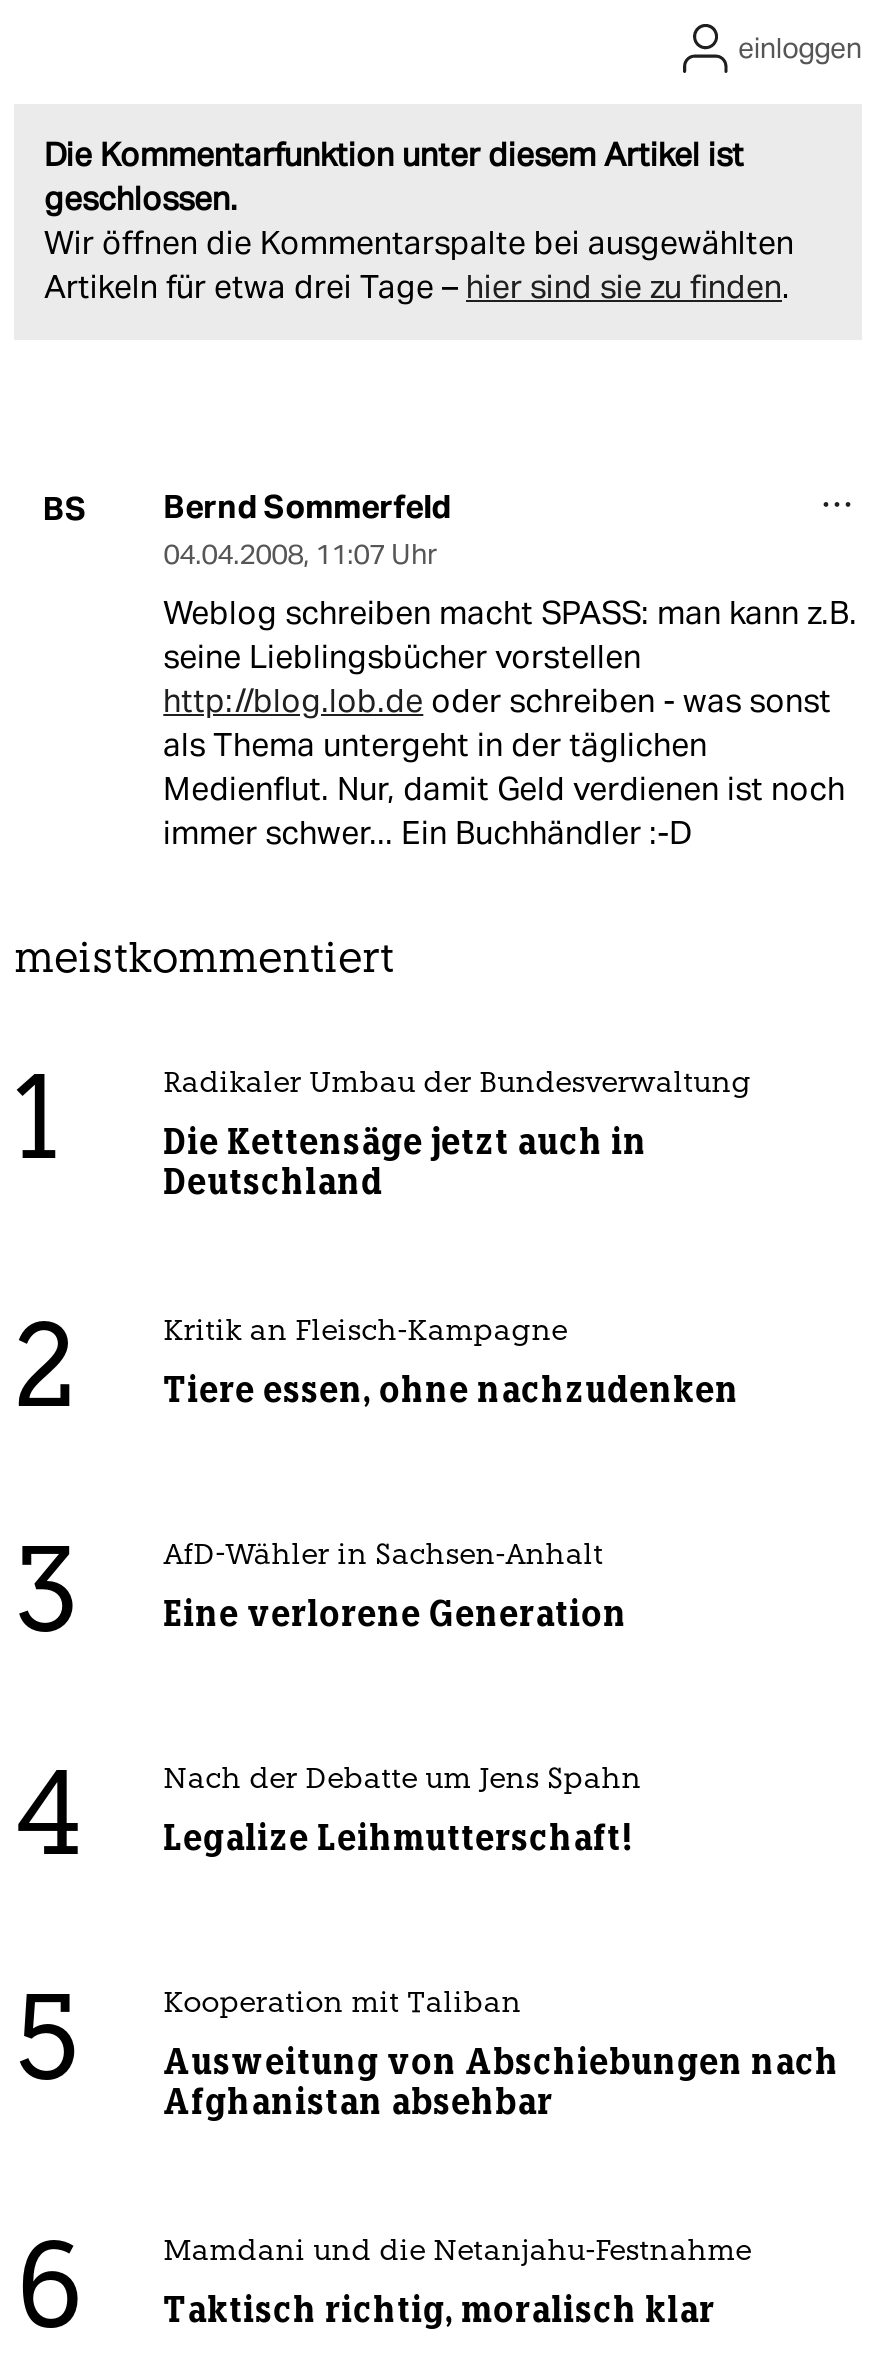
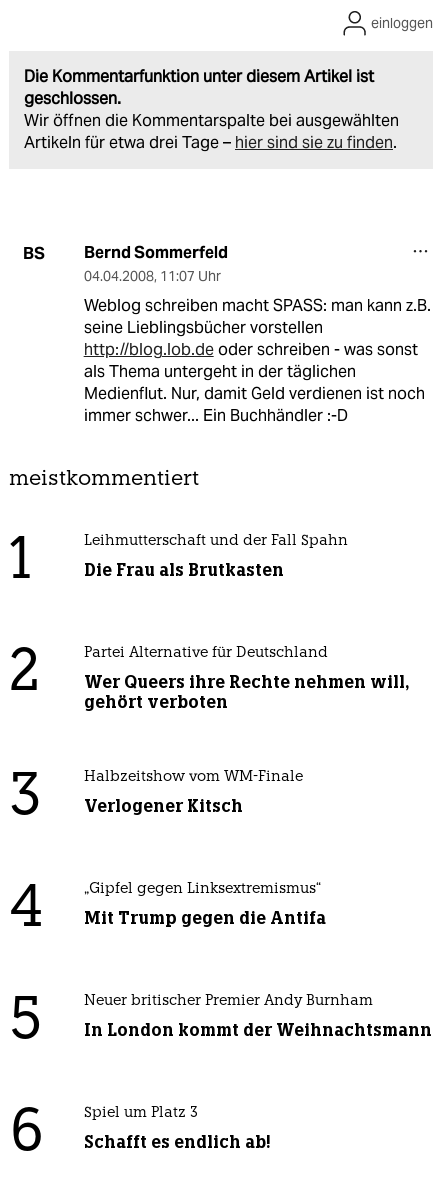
- Radikaler Umbau der Bundesverwaltung
+ Leihmutterschaft und der Fall Spahn

- Die Kettensäge jetzt auch in
- Deutschland
+ Die Frau als Brutkasten

- Kritik an Fleisch-Kampagne
+ Partei Alternative für Deutschland

- Tiere essen, ohne nachzudenken
+ Wer Queers ihre Rechte nehmen will,
+ gehört verboten

- AfD-Wähler in Sachsen-Anhalt
+ Halbzeitshow vom WM-Finale

- Eine verlorene Generation
+ Verlogener Kitsch

- Nach der Debatte um Jens Spahn
+ „Gipfel gegen Linksextremismus“

- Legalize Leihmutterschaft!
+ Mit Trump gegen die Antifa

- Kooperation mit Taliban
+ Neuer britischer Premier Andy Burnham

- Ausweitung von Abschiebungen nach
- Afghanistan absehbar
+ In London kommt der Weihnachtsmann

- Mamdani und die Netanjahu-Festnahme
+ Spiel um Platz 3

- Taktisch richtig, moralisch klar
+ Schafft es endlich ab!
